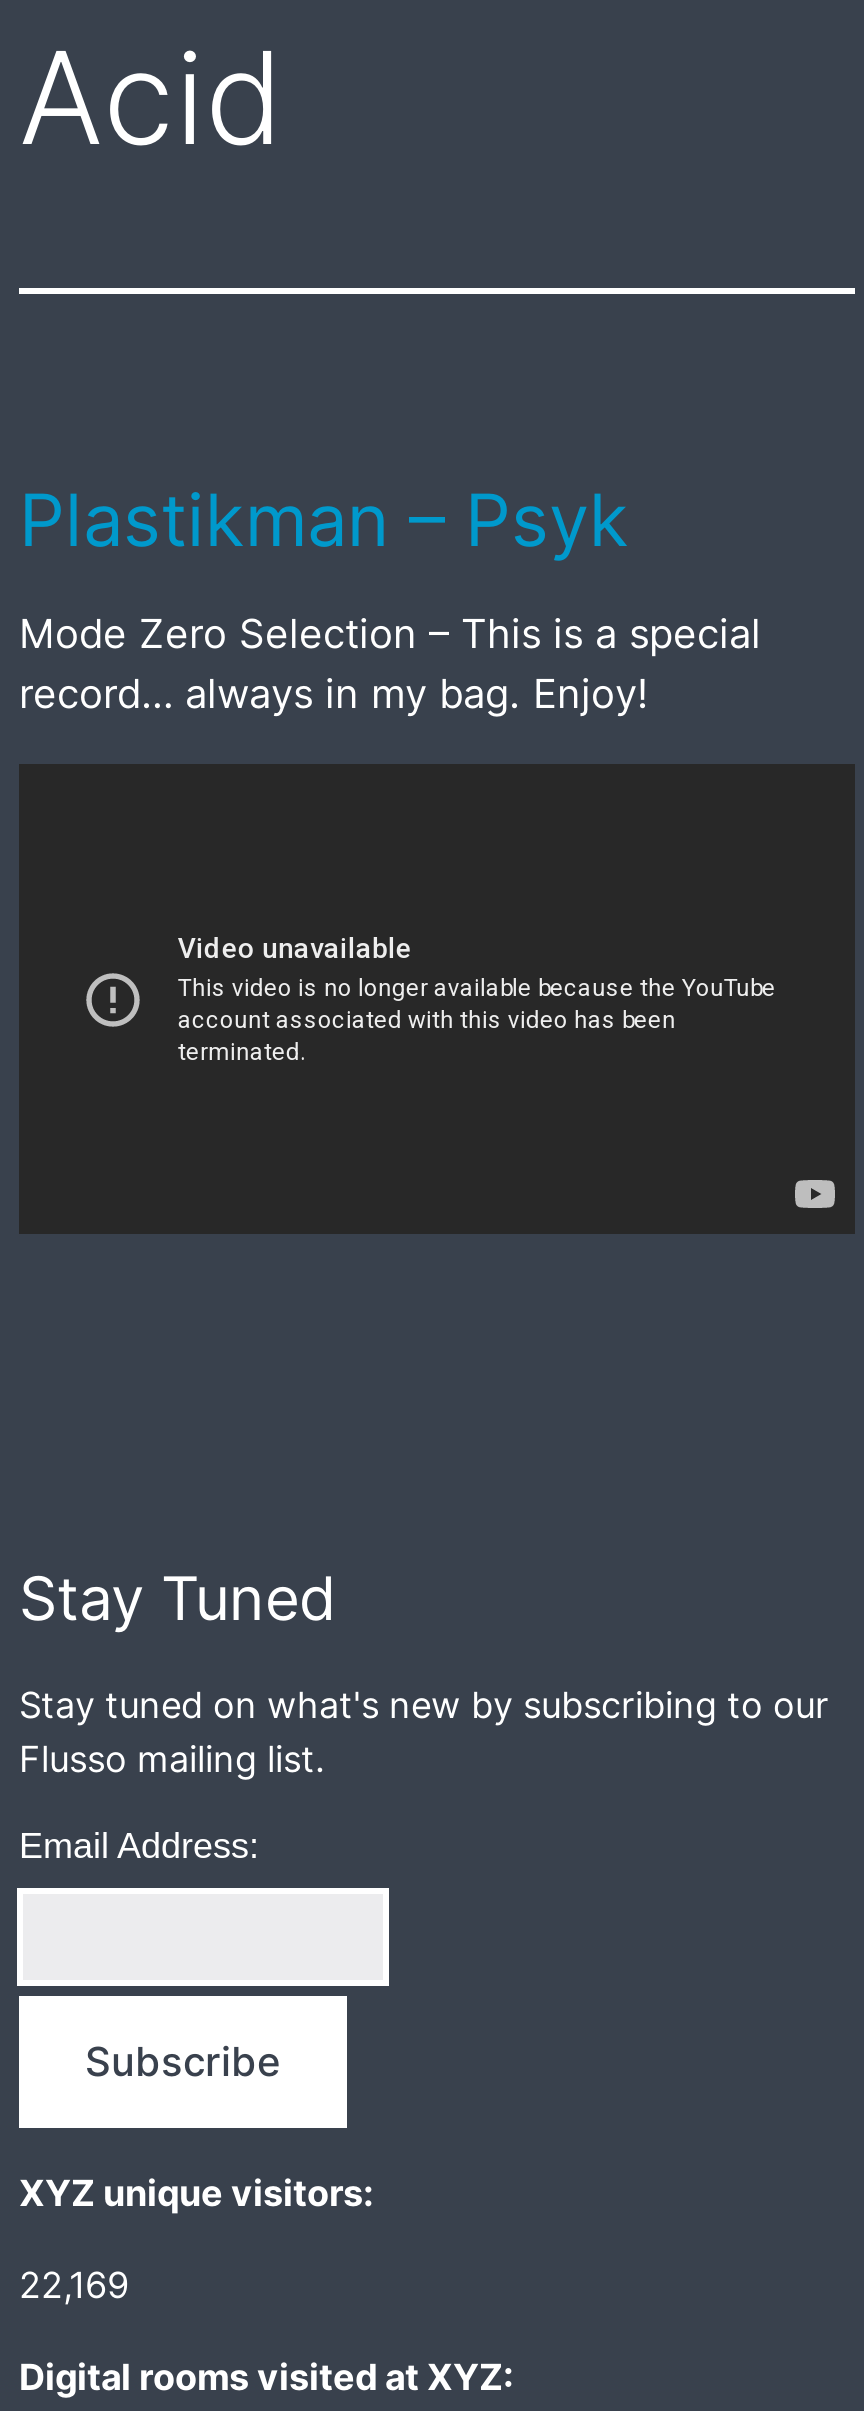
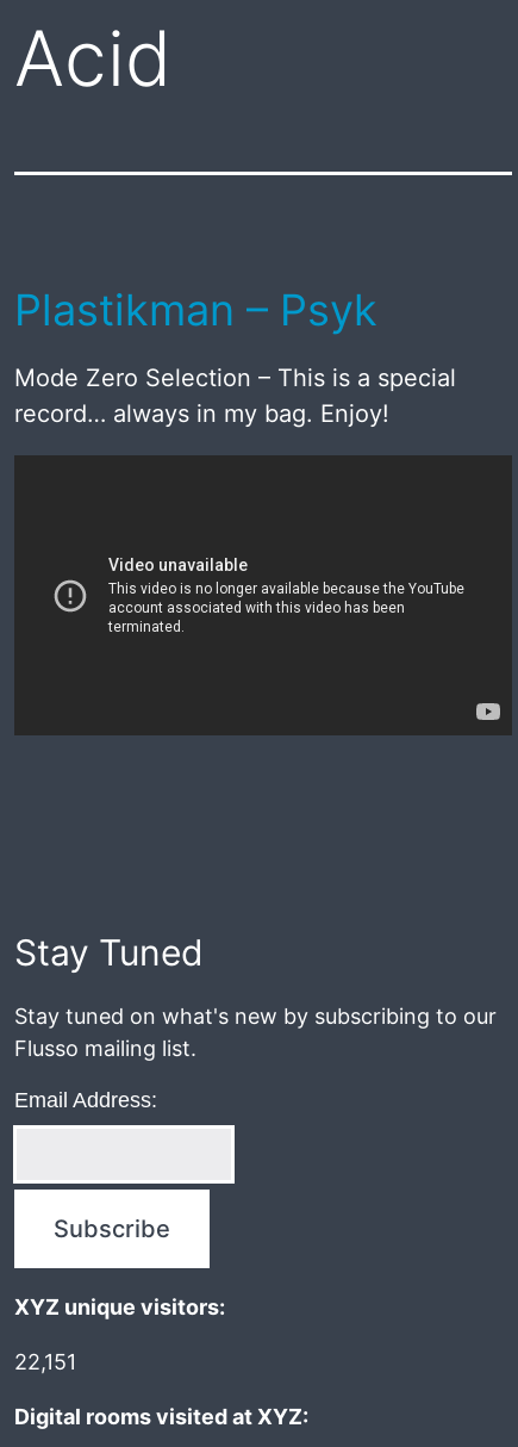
- 22,169
+ 22,151
